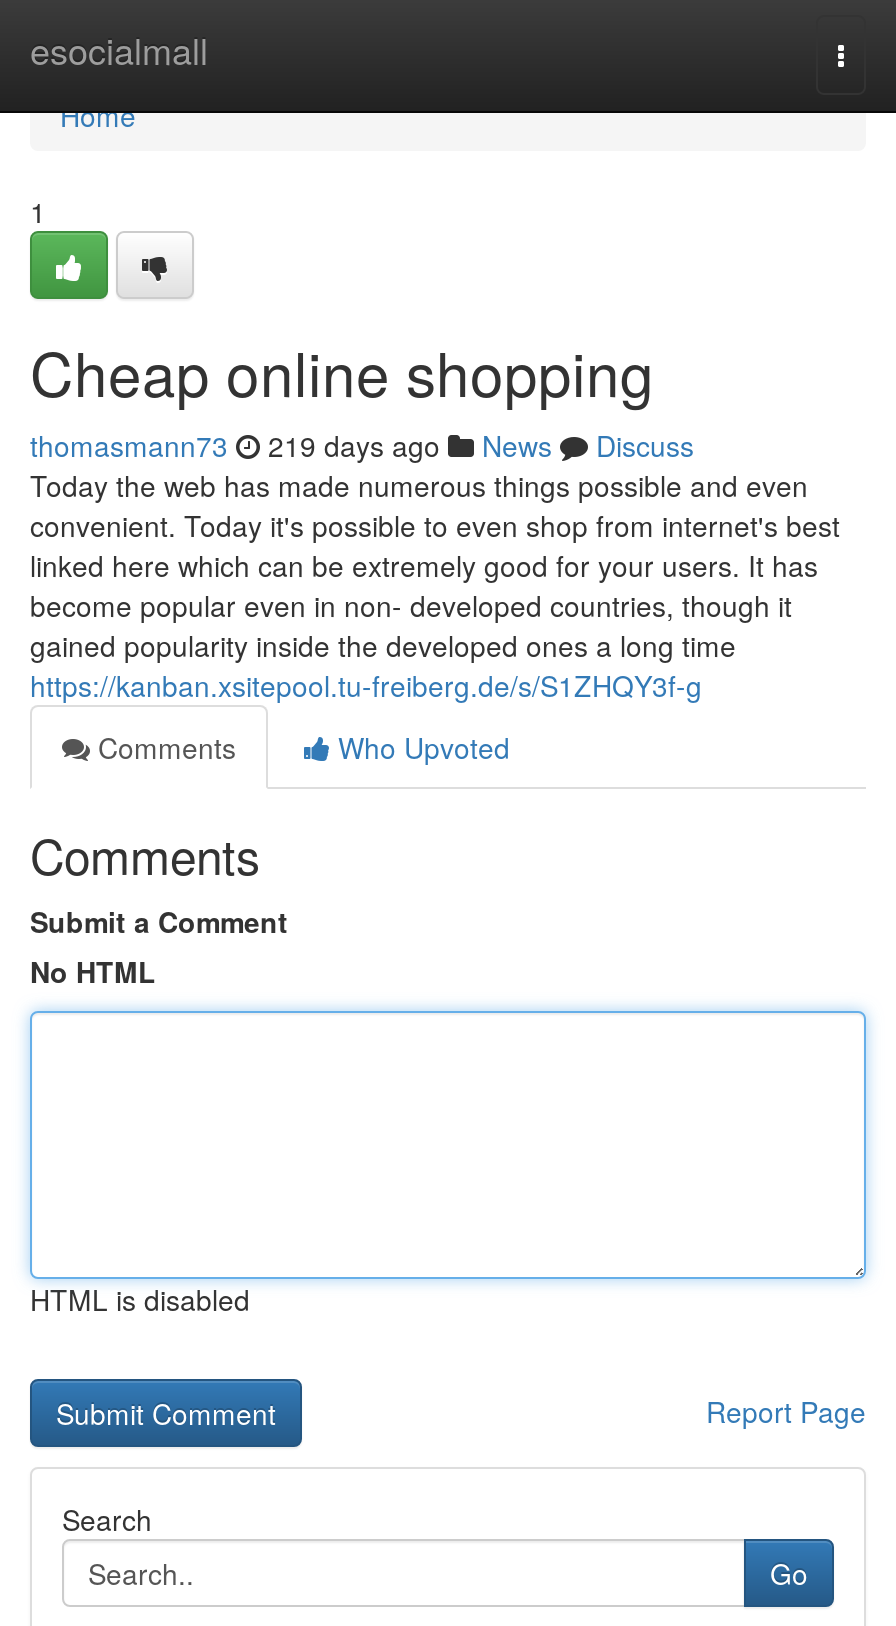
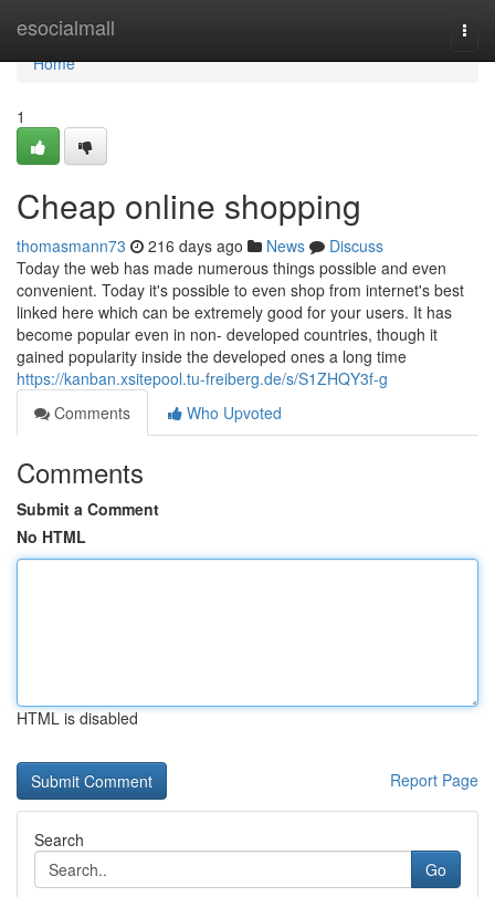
- thomasmann73 219 days ago News Discuss
+ thomasmann73 216 days ago News Discuss
